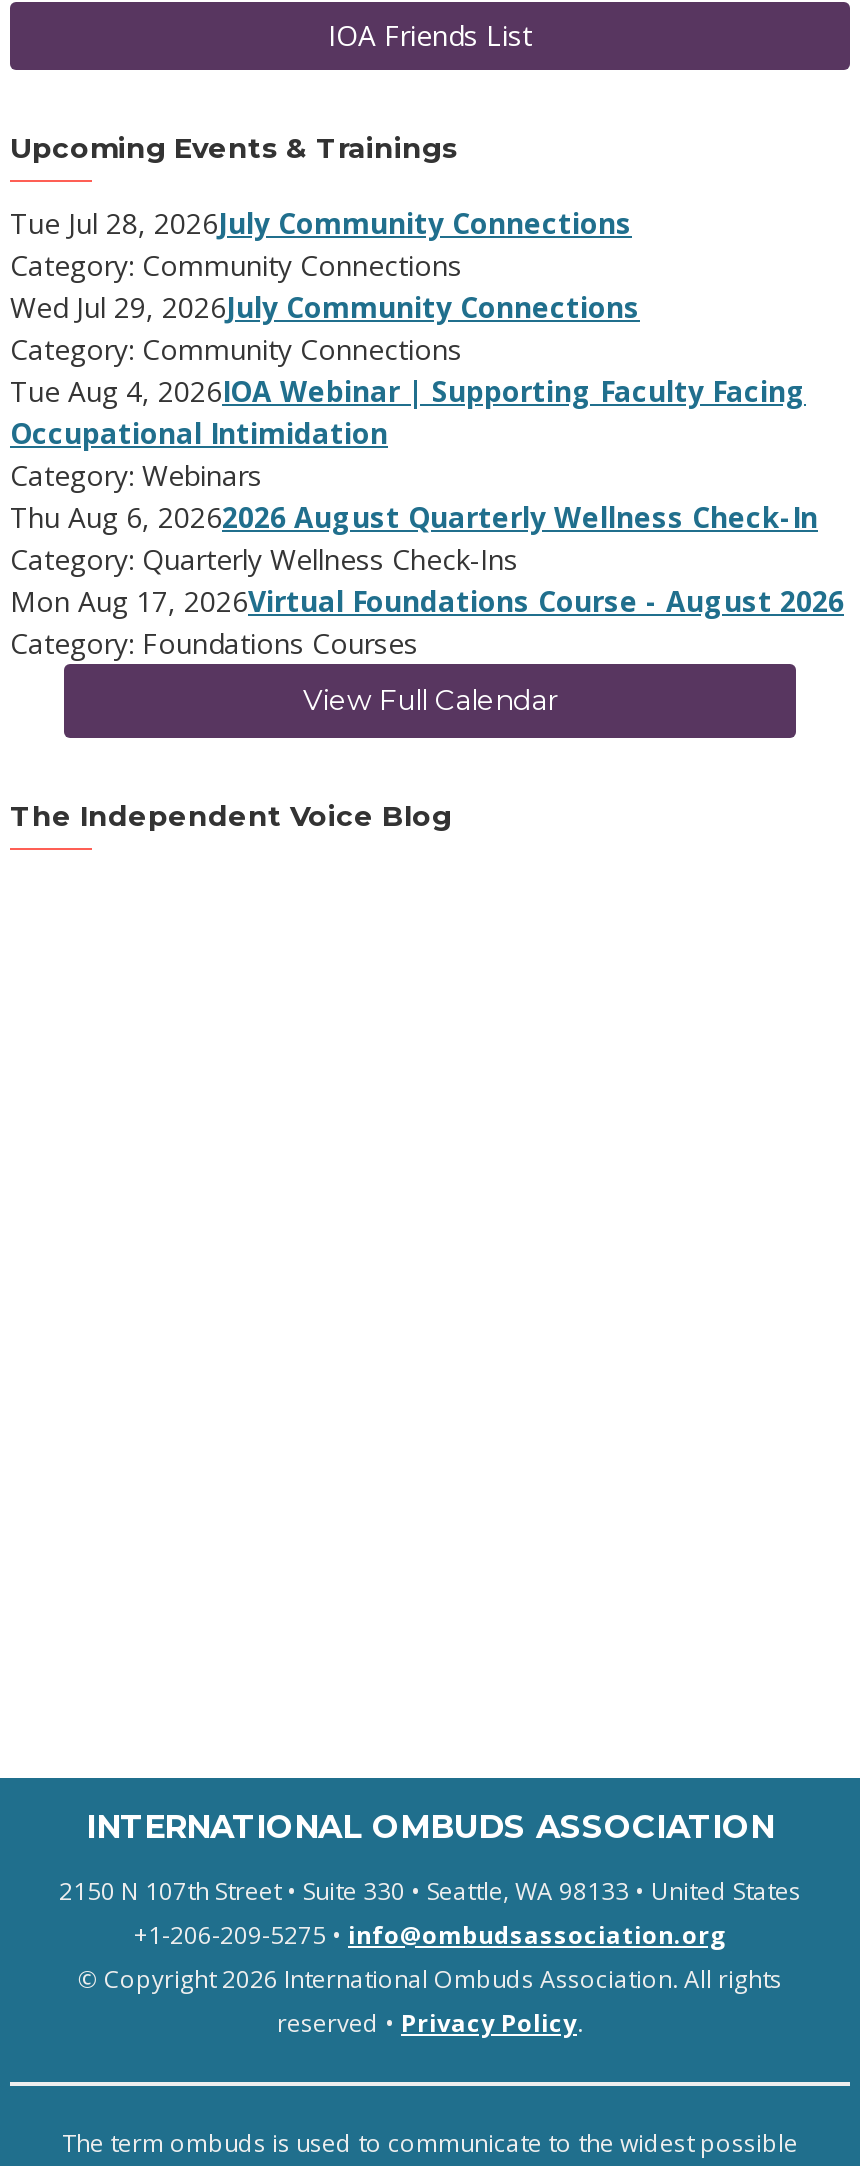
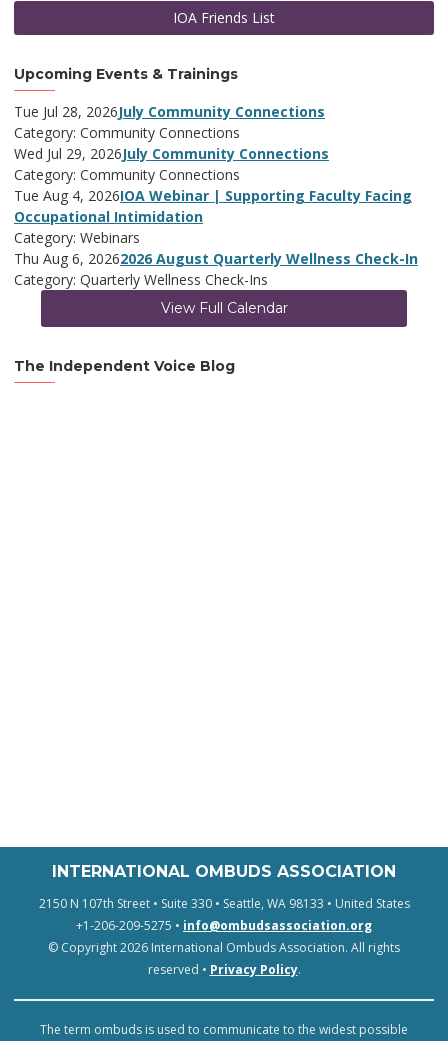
- Mon Aug 17, 2026Virtual Foundations Course - August 2026
- Category: Foundations Courses
